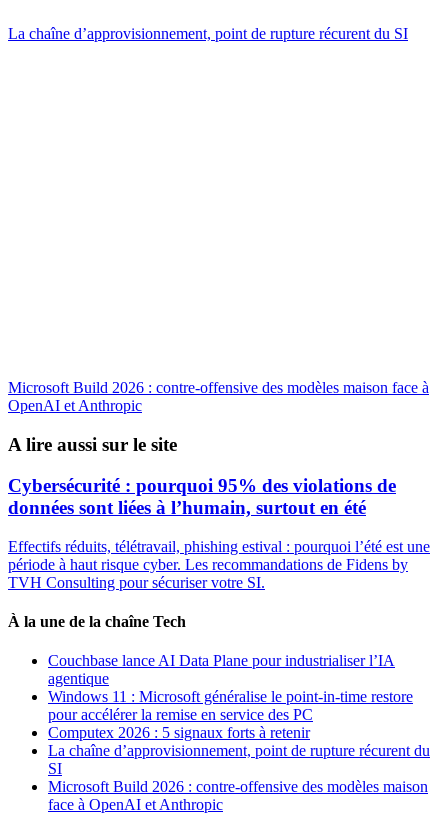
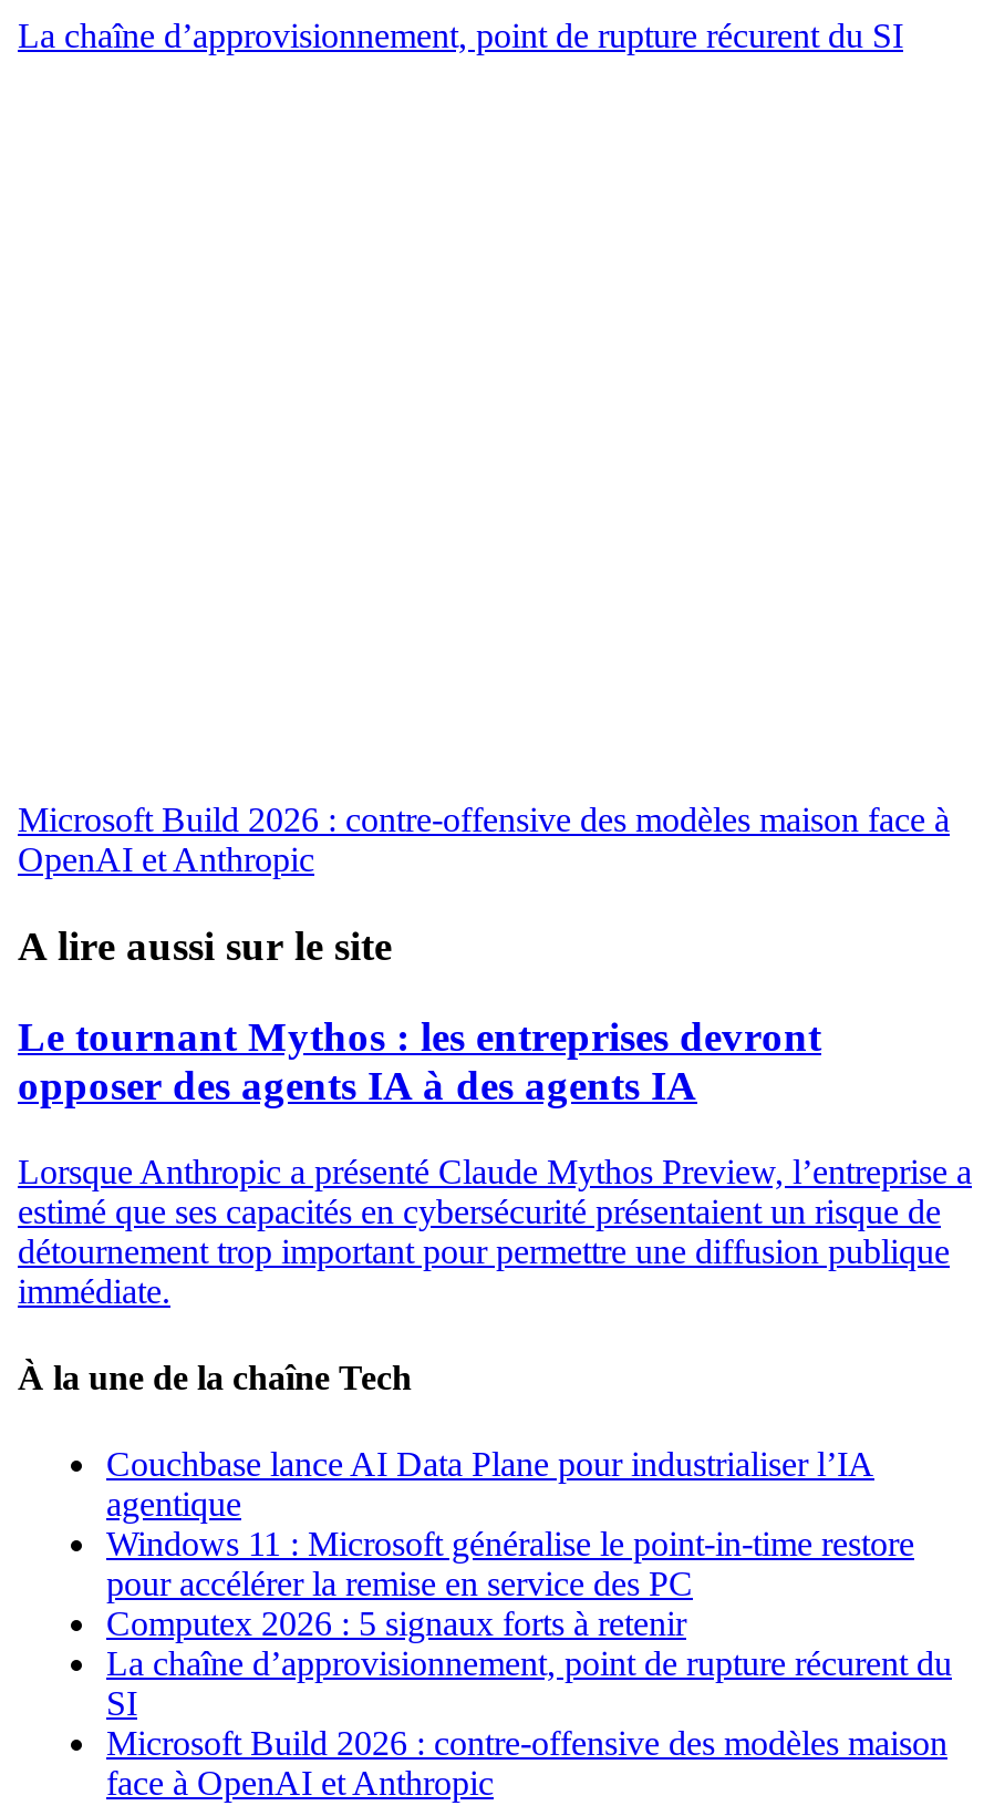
- Cybersécurité : pourquoi 95% des violations de
- données sont liées à l’humain, surtout en été
+ Le tournant Mythos : les entreprises devront
+ opposer des agents IA à des agents IA

- Effectifs réduits, télétravail, phishing estival : pourquoi l’été est une
- période à haut risque cyber. Les recommandations de Fidens by
- TVH Consulting pour sécuriser votre SI.
+ Lorsque Anthropic a présenté Claude Mythos Preview, l’entreprise a
+ estimé que ses capacités en cybersécurité présentaient un risque de
+ détournement trop important pour permettre une diffusion publique
+ immédiate.
